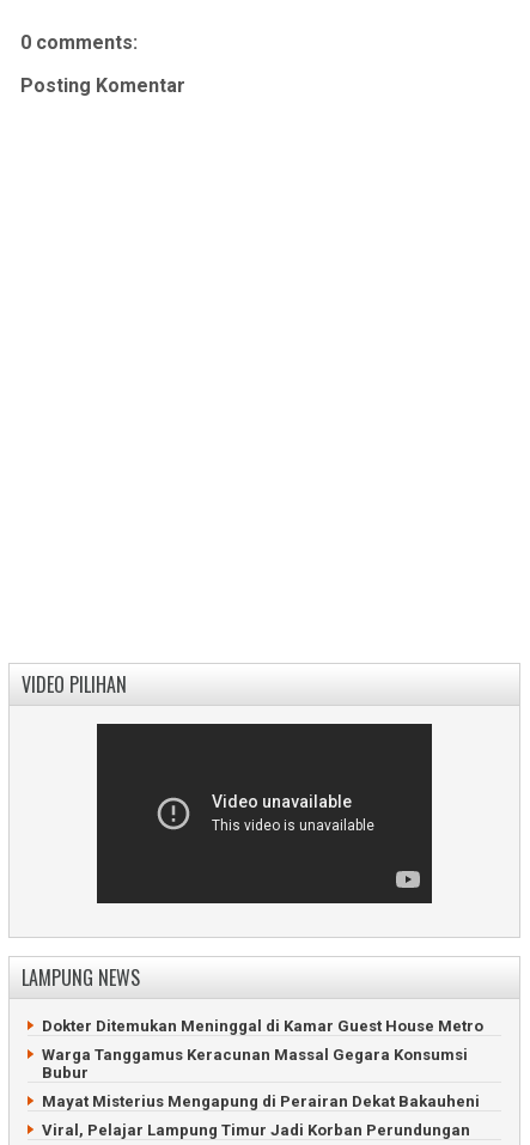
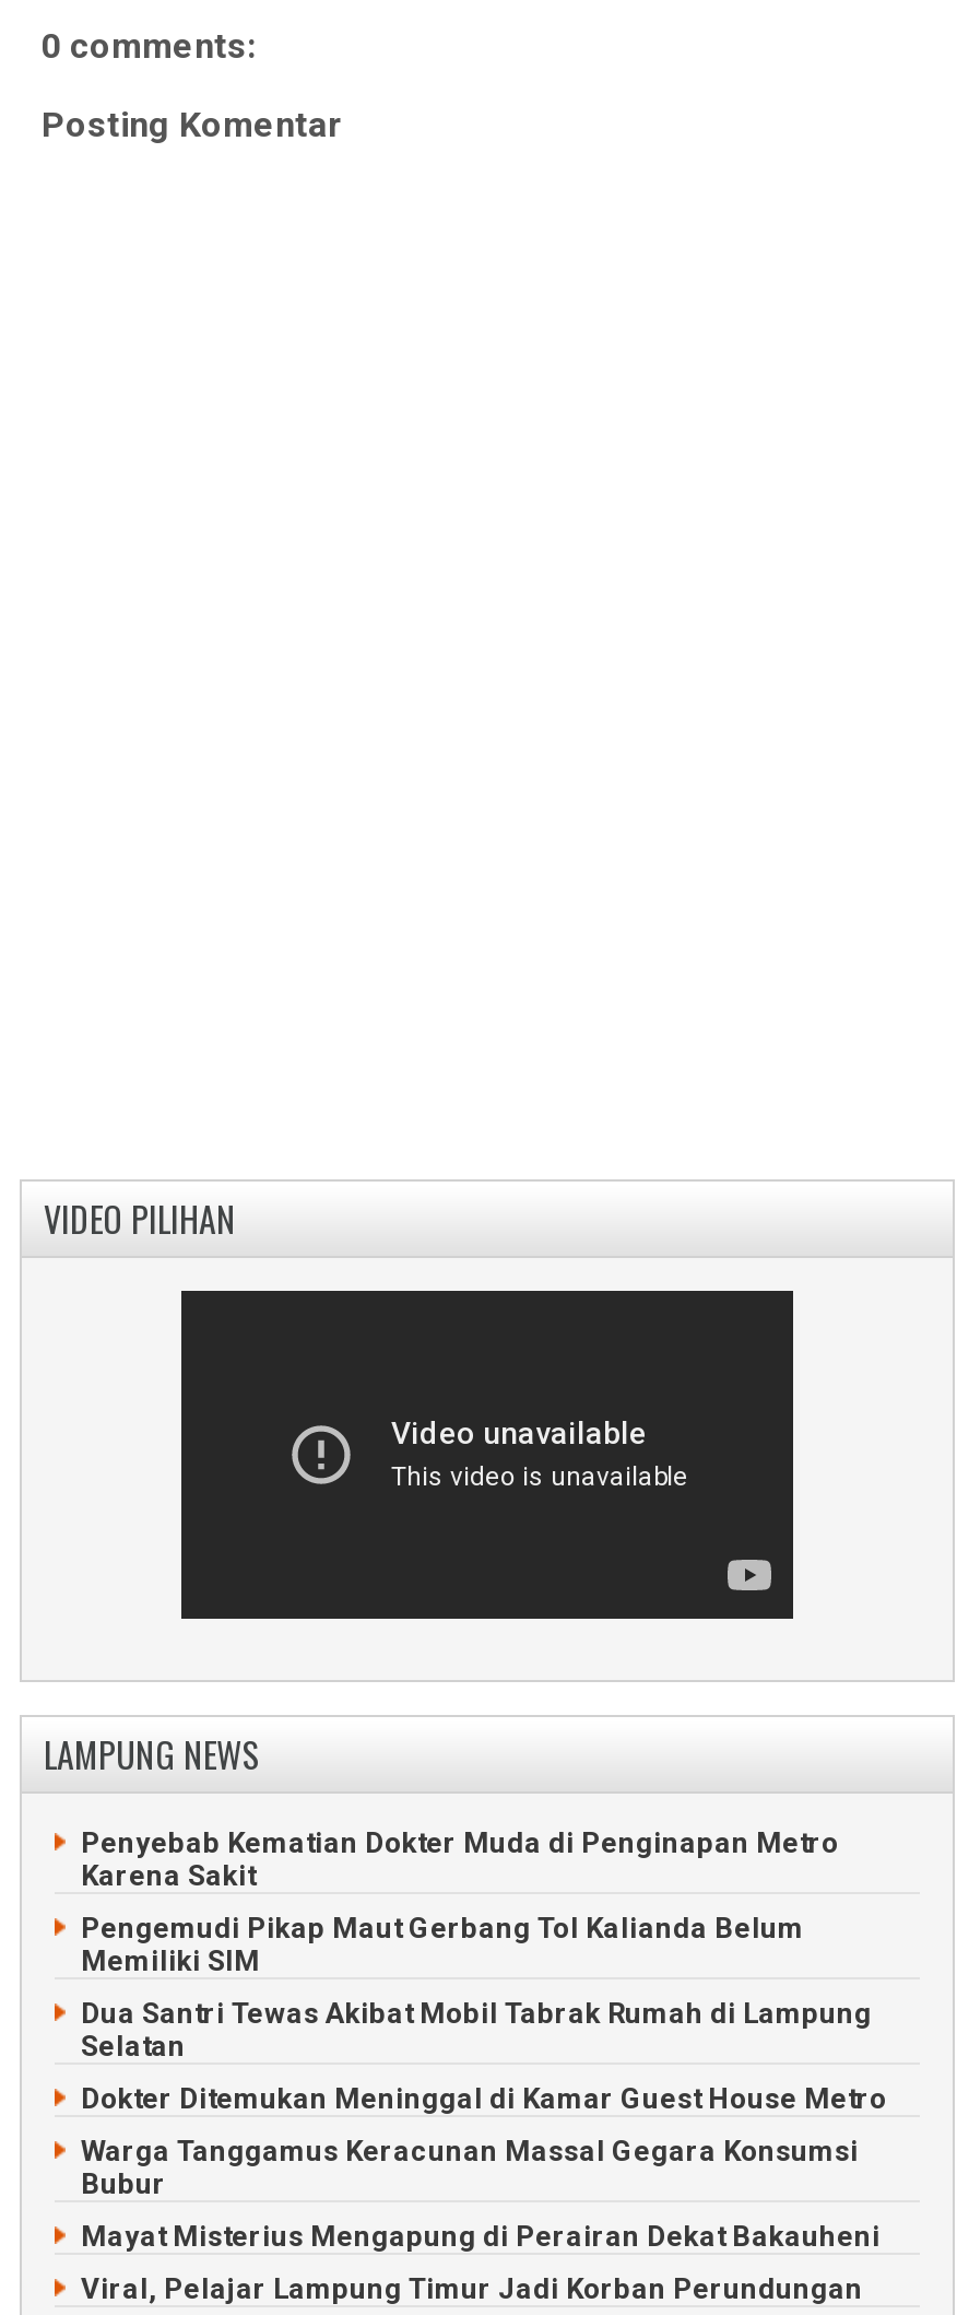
+ Penyebab Kematian Dokter Muda di Penginapan Metro
+ Karena Sakit
+ Pengemudi Pikap Maut Gerbang Tol Kalianda Belum
+ Memiliki SIM
+ Dua Santri Tewas Akibat Mobil Tabrak Rumah di Lampung
+ Selatan
